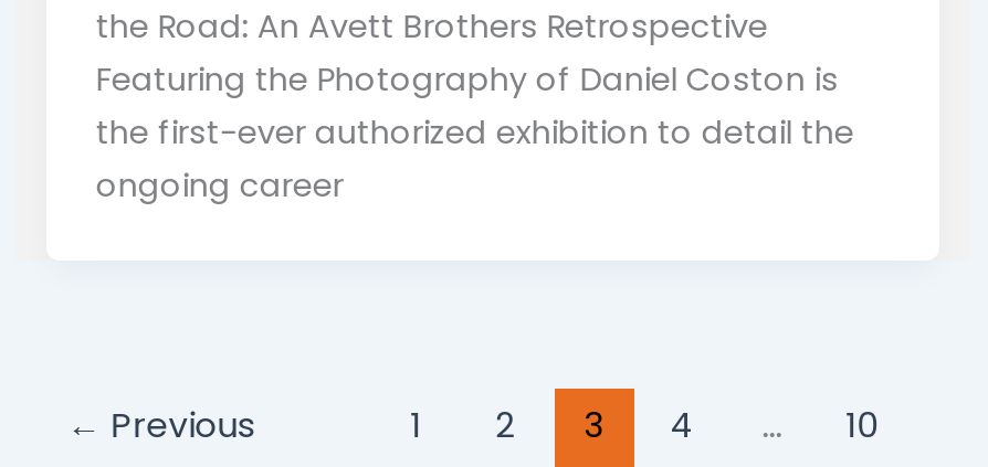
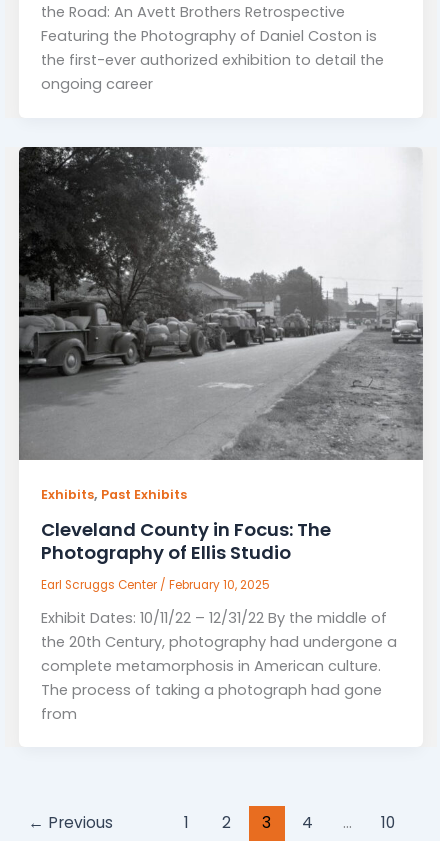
+ [image]
+ Exhibits, Past Exhibits
+ Cleveland County in Focus: The
+ Photography of Ellis Studio
+ Earl Scruggs Center / February 10, 2025
+ Exhibit Dates: 10/11/22 – 12/31/22 By the middle of
+ the 20th Century, photography had undergone a
+ complete metamorphosis in American culture.
+ The process of taking a photograph had gone
+ from
